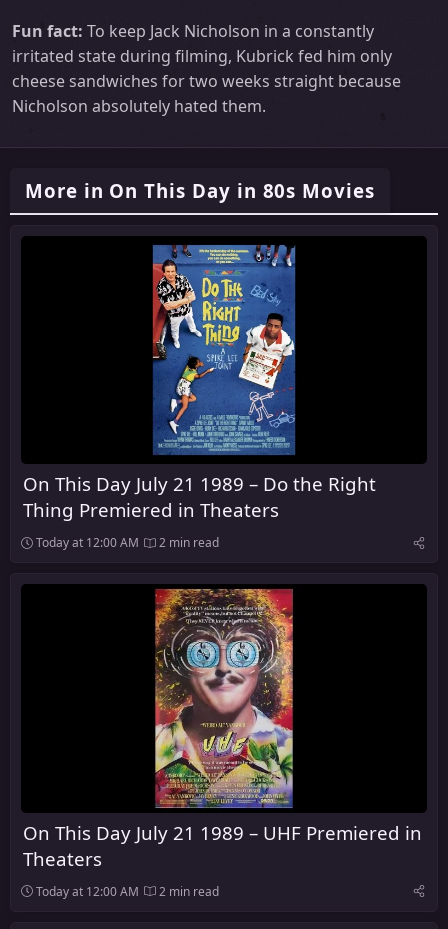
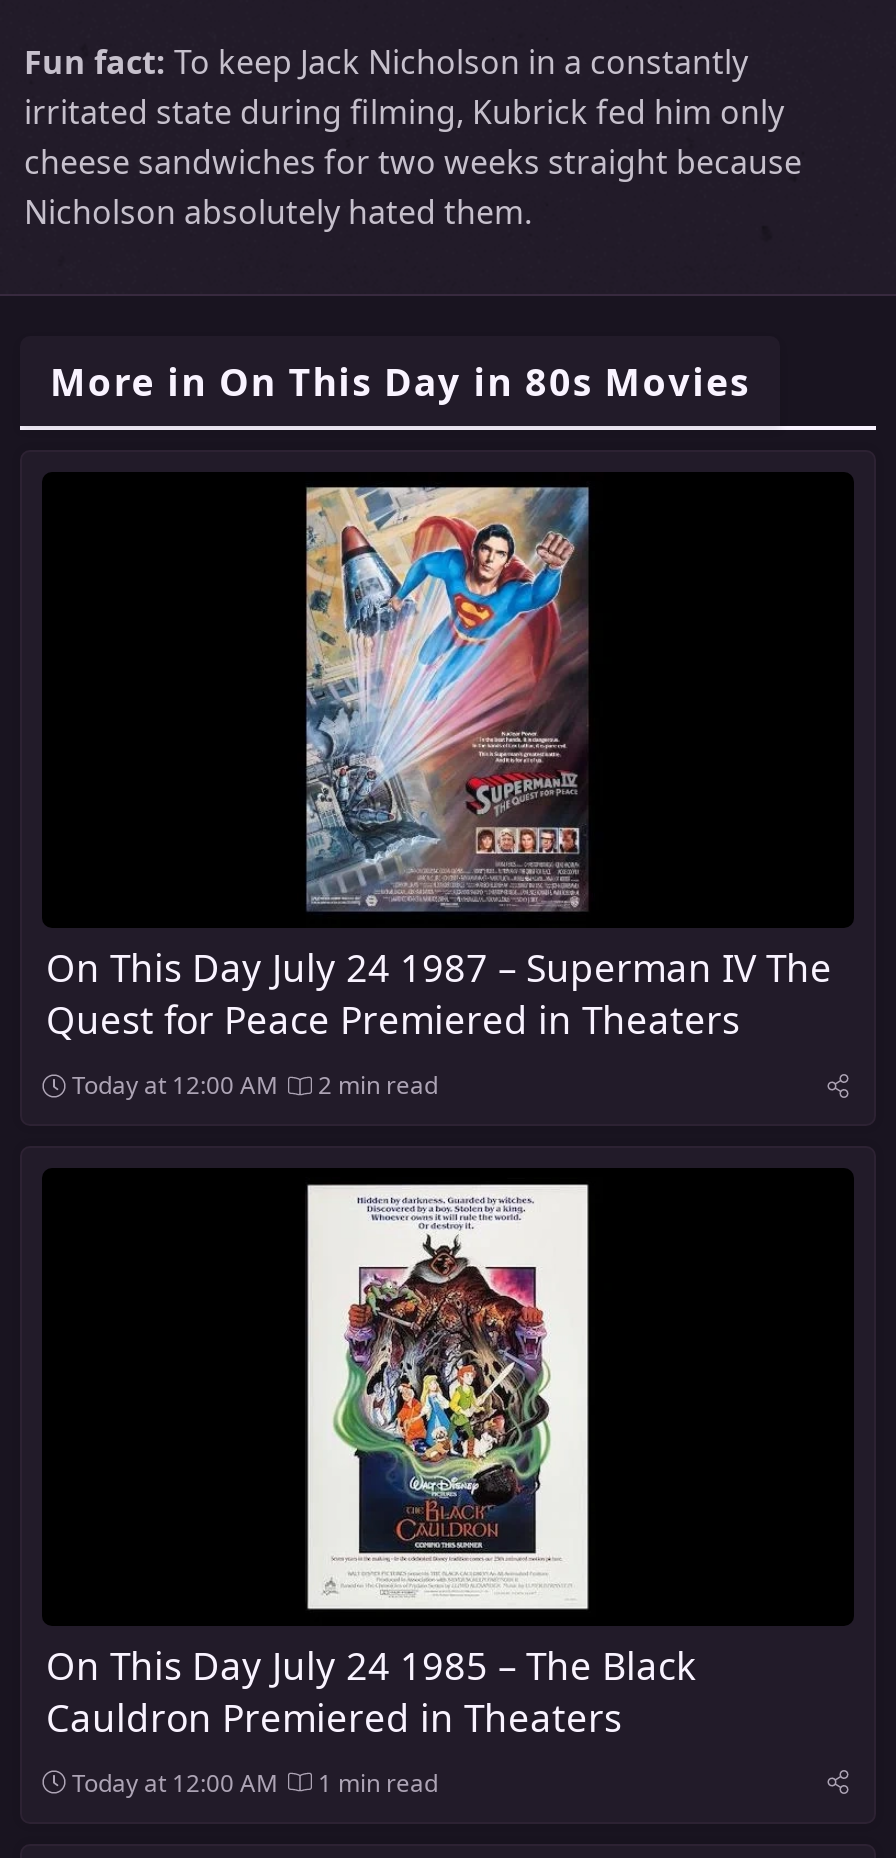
- [image]
- On This Day July 21 1989 – Do the Right
- Thing Premiered in Theaters
+ [image]
+ On This Day July 24 1987 – Superman IV The
+ Quest for Peace Premiered in Theaters

- [image]
- On This Day July 21 1989 – UHF Premiered in
- Theaters
+ [image]
+ On This Day July 24 1985 – The Black
+ Cauldron Premiered in Theaters

- Today at 12:00 AM 2 min read
+ Today at 12:00 AM 1 min read
